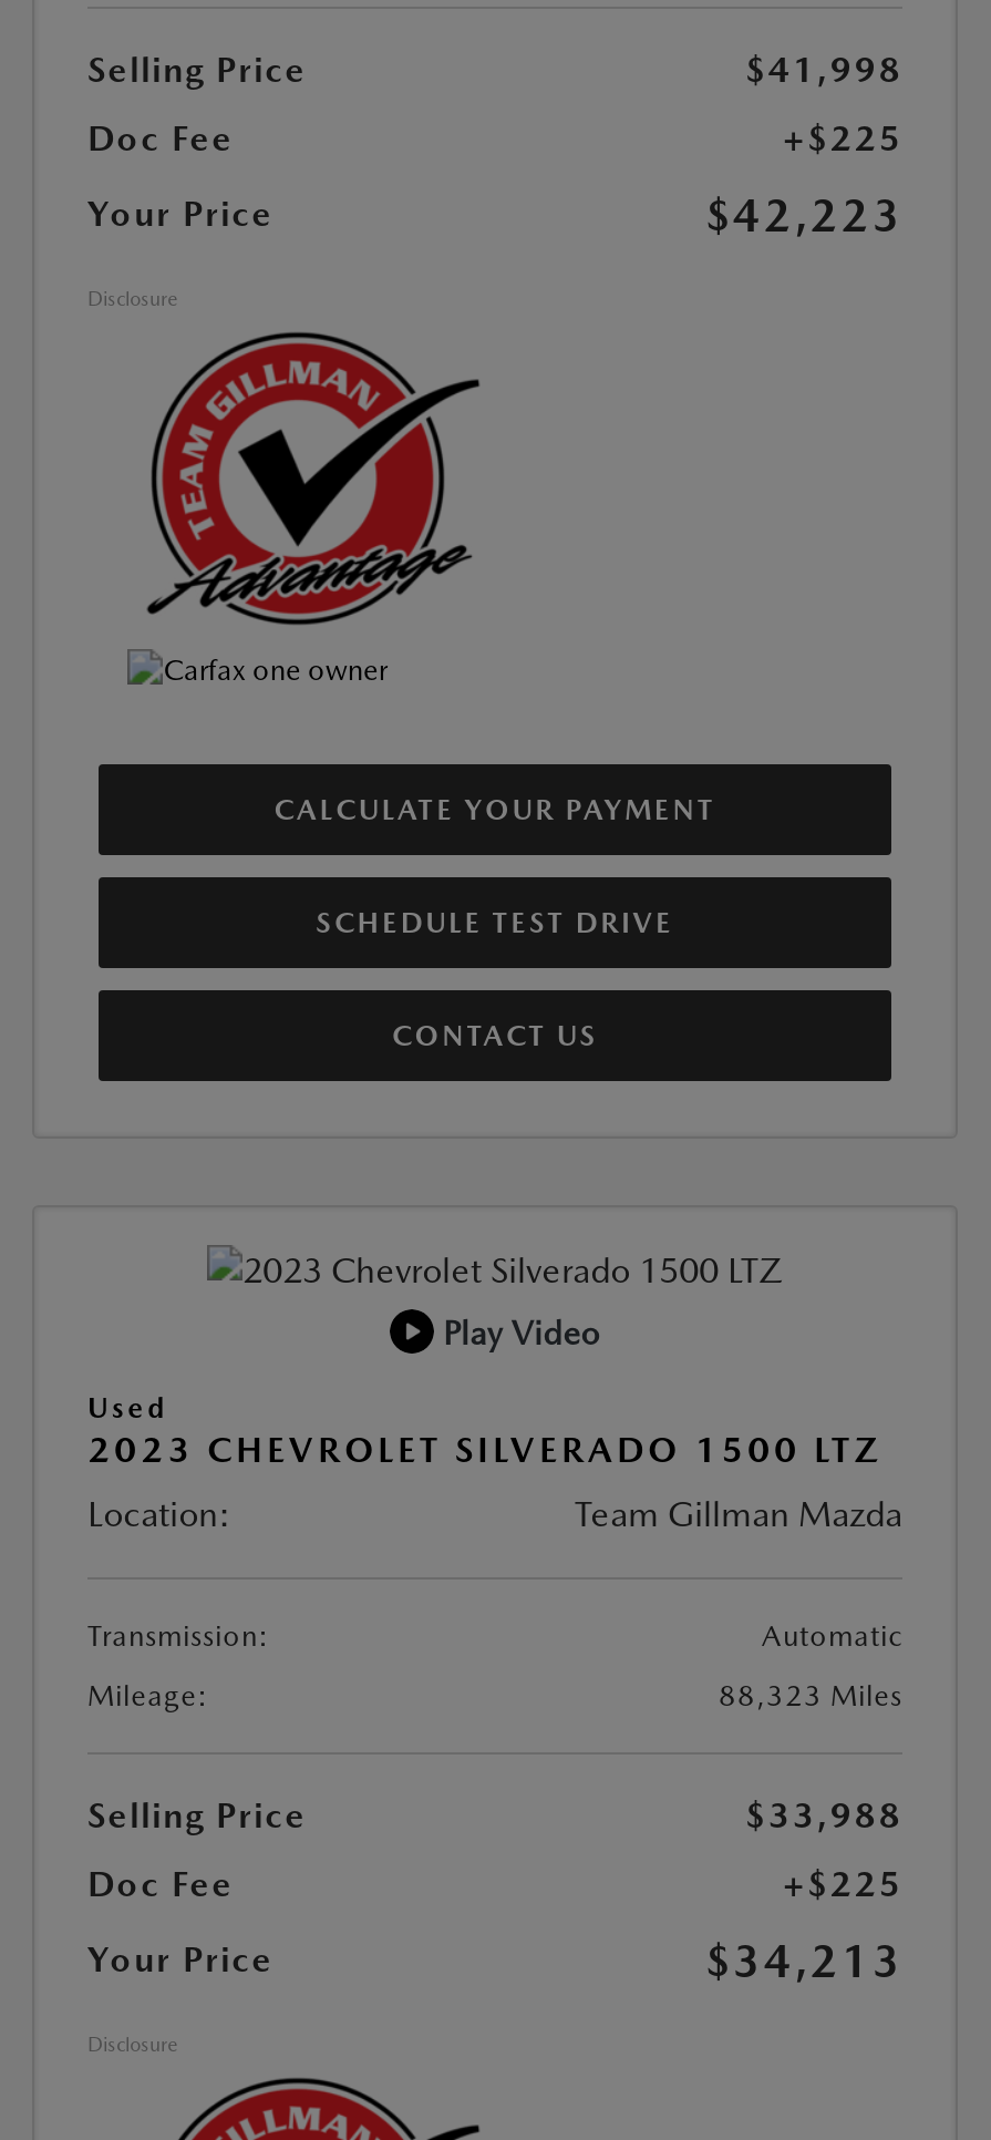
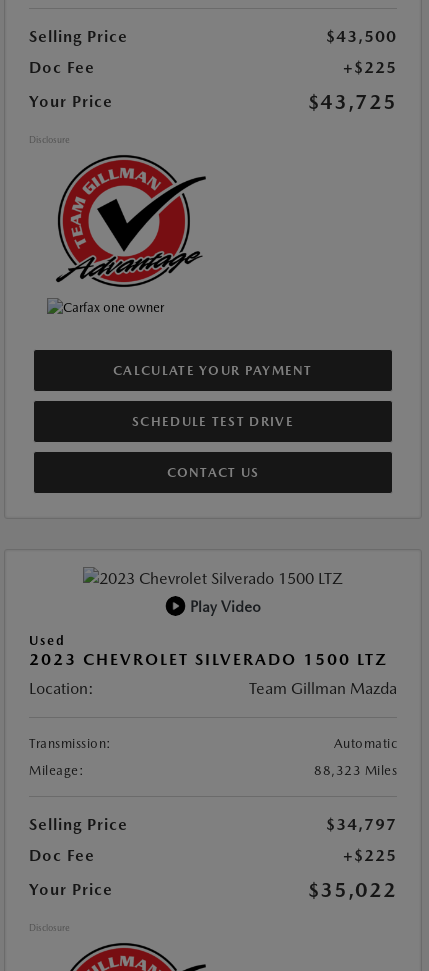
- $41,998
+ $43,500

- $42,223
+ $43,725

- $33,988
+ $34,797

- $34,213
+ $35,022
